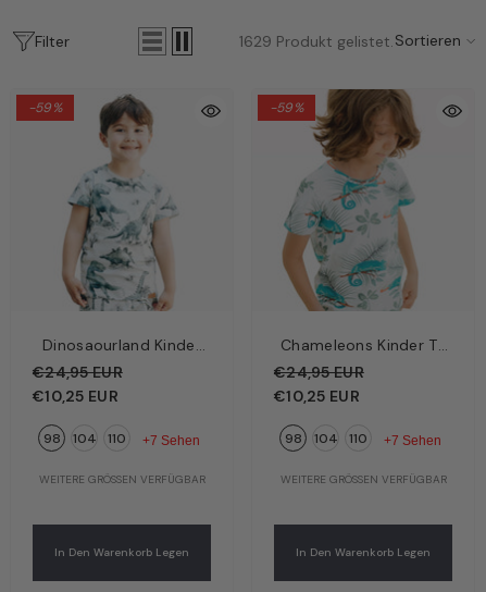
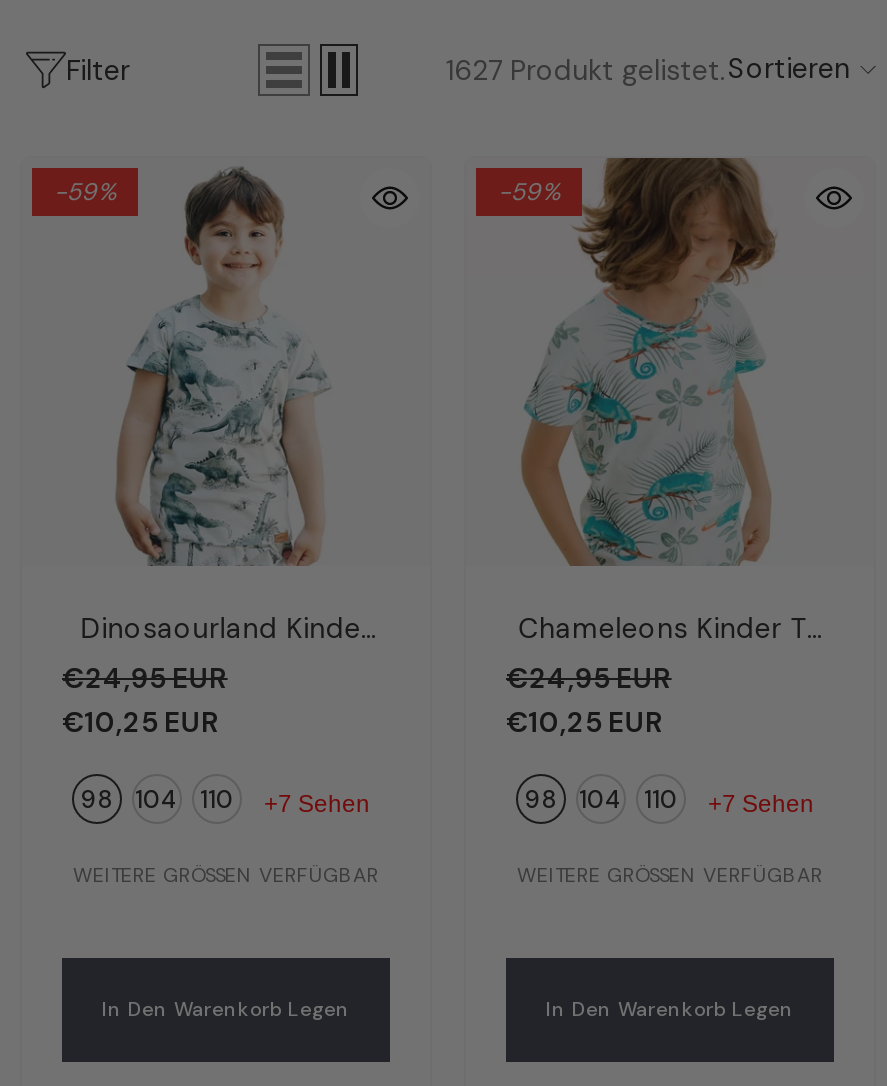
- 1629 Produkt gelistet.Sortieren
+ 1627 Produkt gelistet.Sortieren
